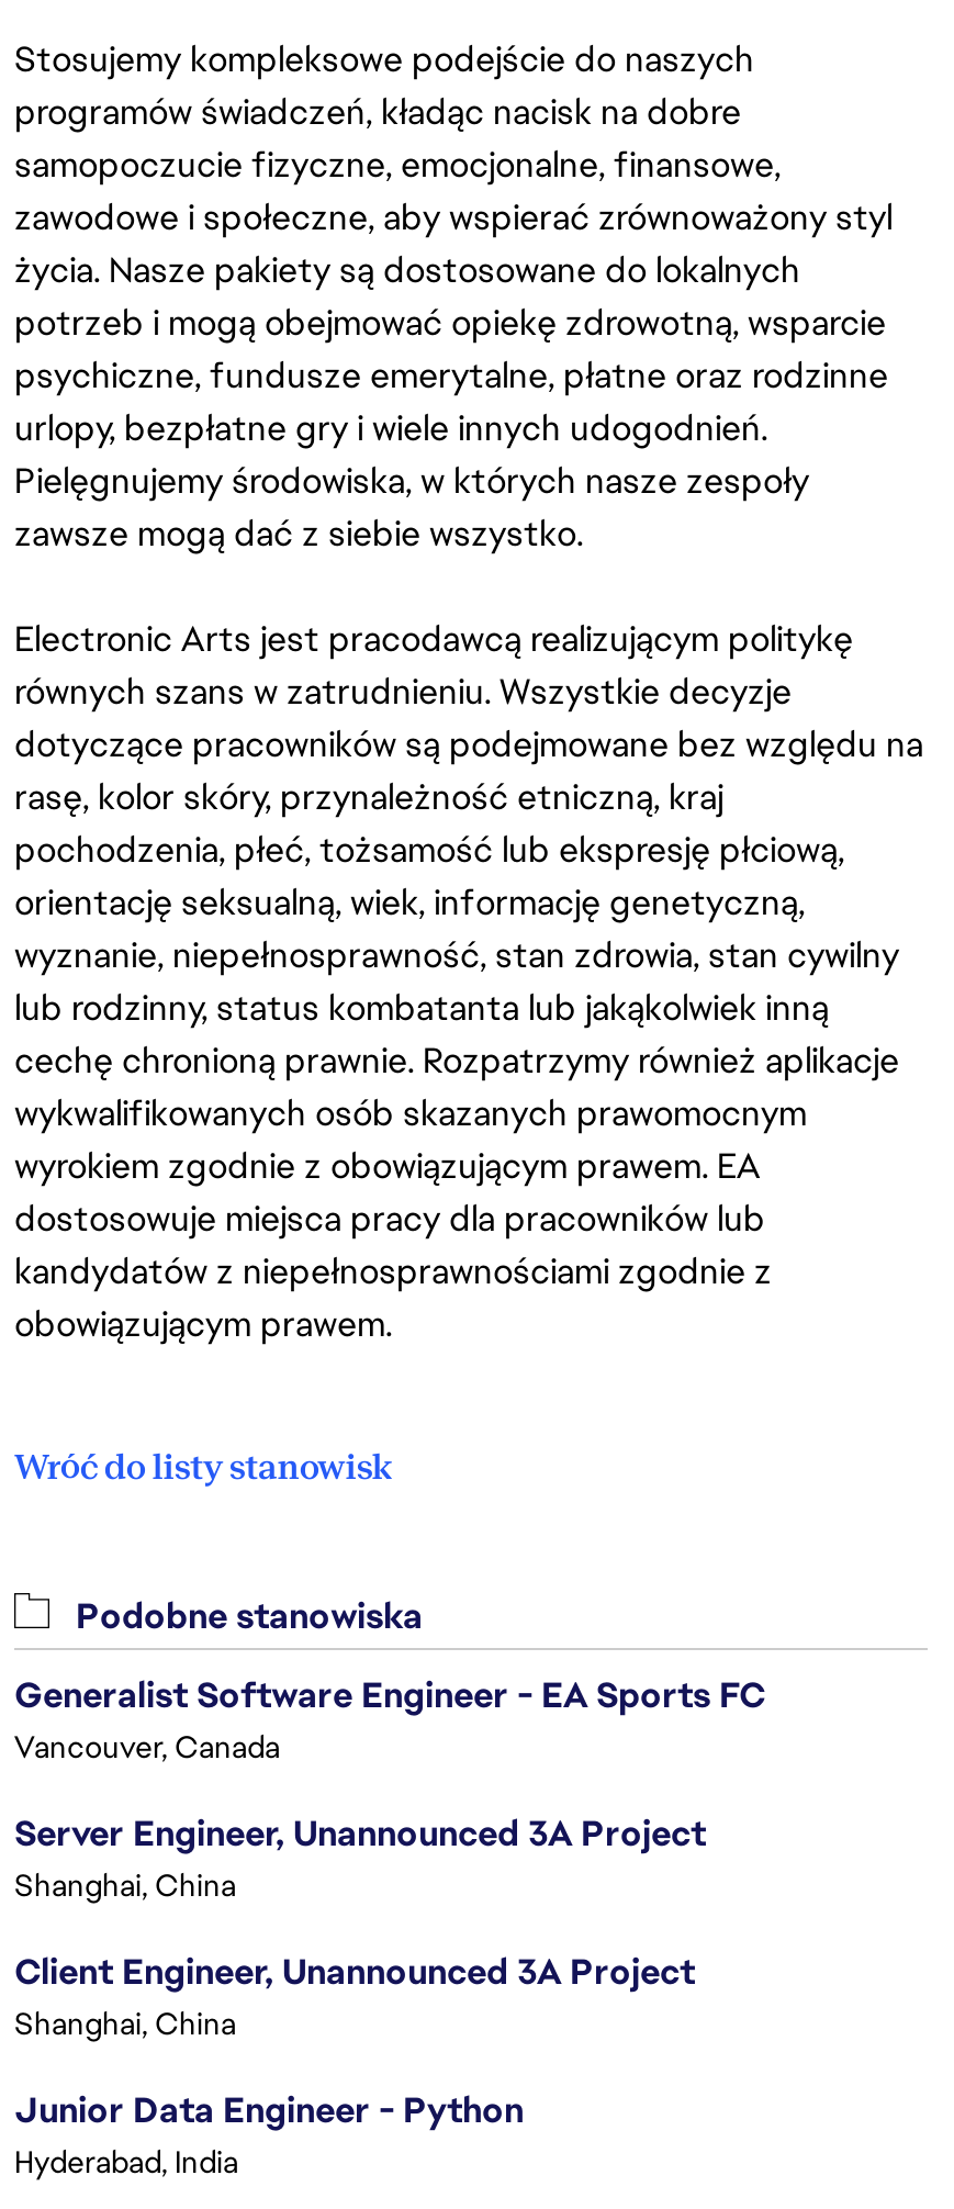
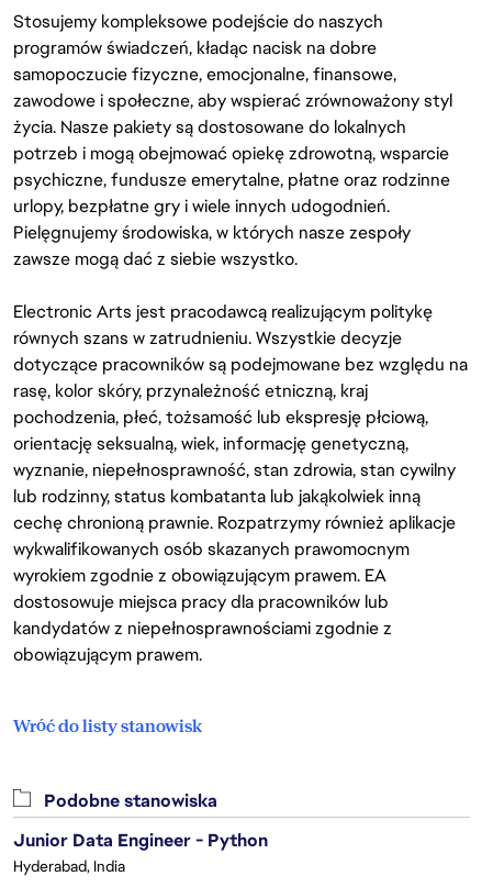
- Generalist Software Engineer - EA Sports FC
- Vancouver, Canada
- Server Engineer, Unannounced 3A Project
- Shanghai, China
- Client Engineer, Unannounced 3A Project
- Shanghai, China
